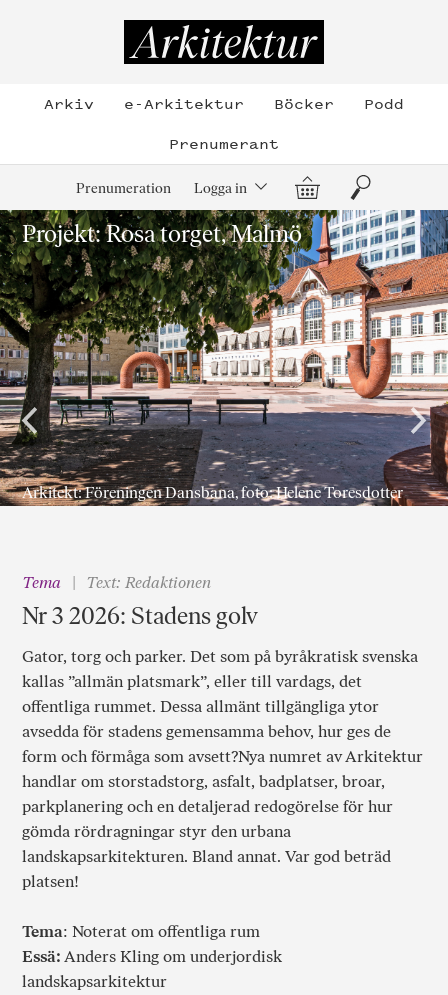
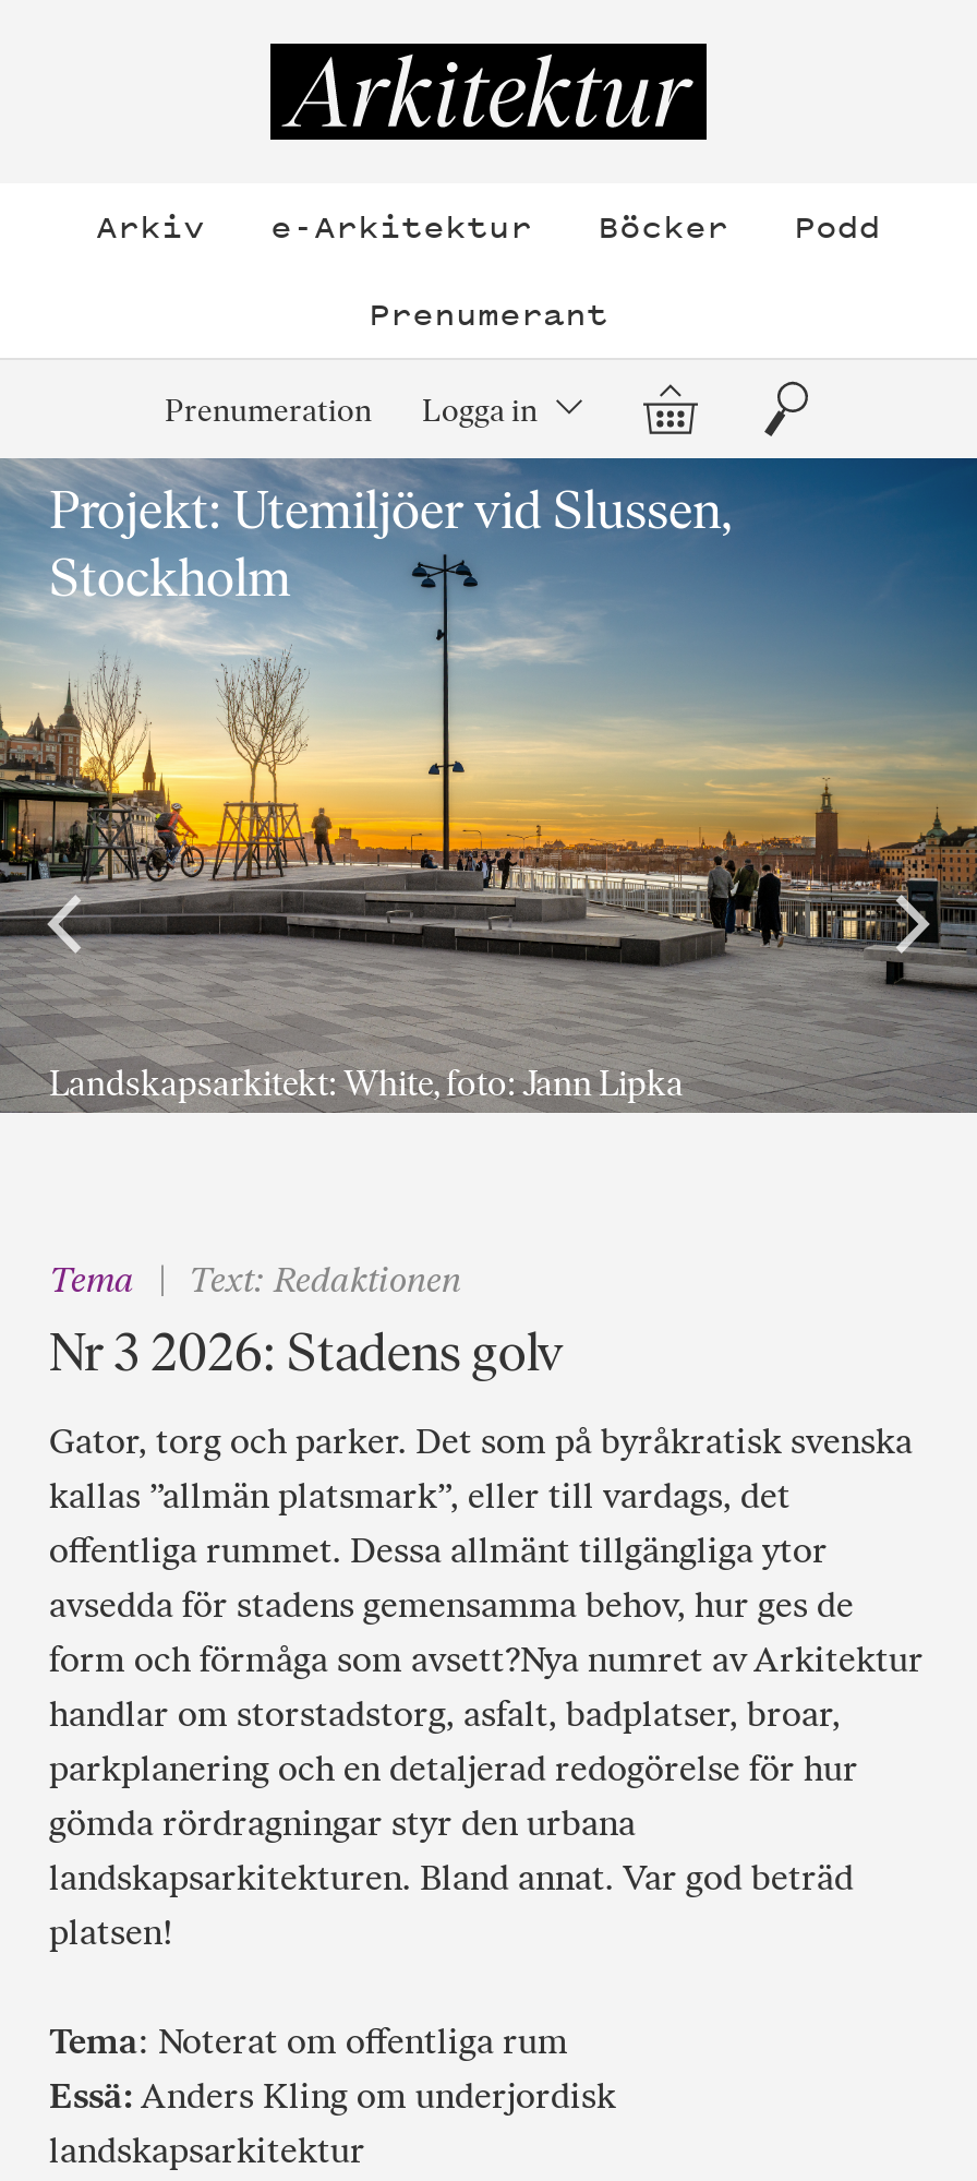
- [image]
- Projekt: Rosa torget, Malmö
+ [image]
+ Projekt: Utemiljöer vid Slussen,
+ Stockholm

- Arkitekt: Föreningen Dansbana, foto: Helene Toresdotter
+ Landskapsarkitekt: White, foto: Jann Lipka
